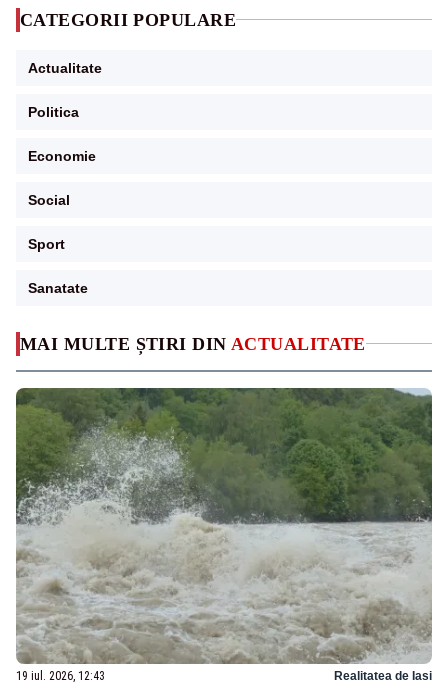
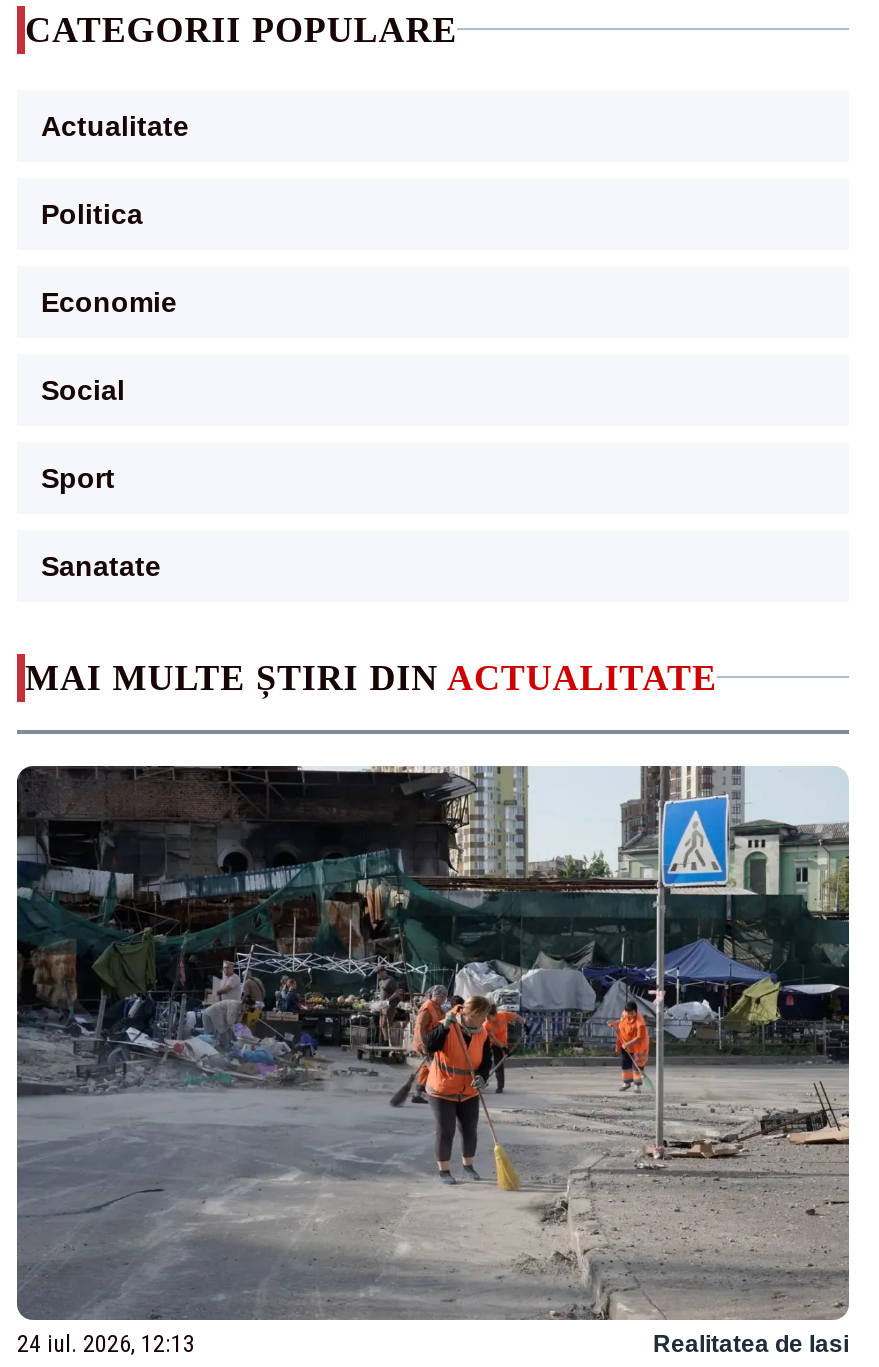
- [image]
- 19 iul. 2026, 12:43
+ [image]
+ 24 iul. 2026, 12:13
